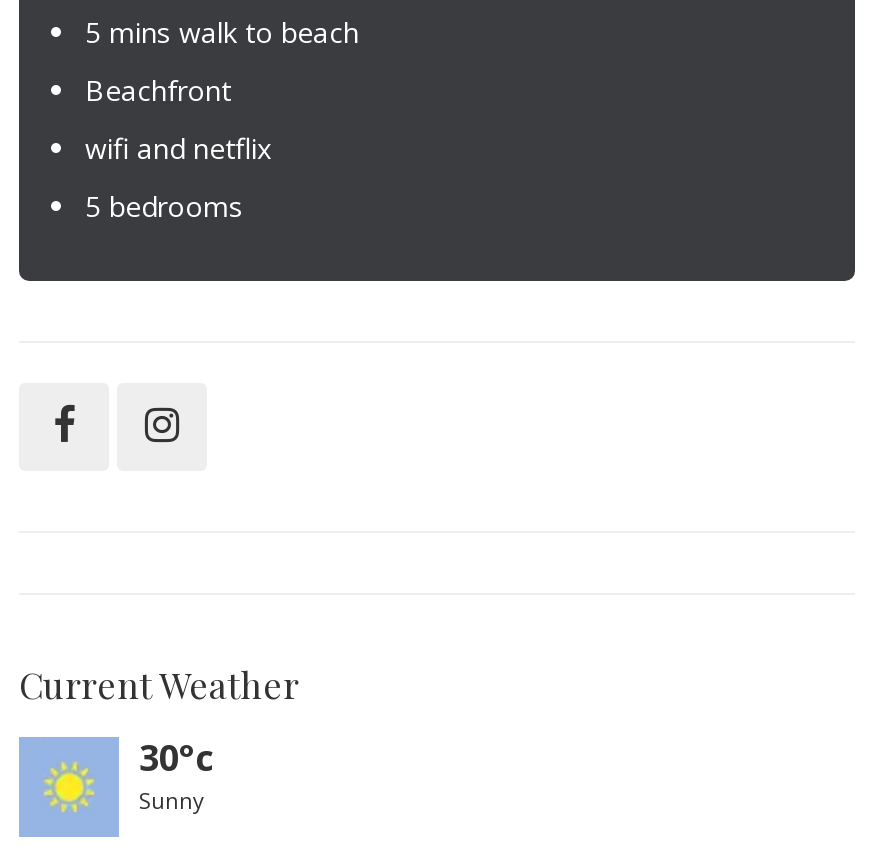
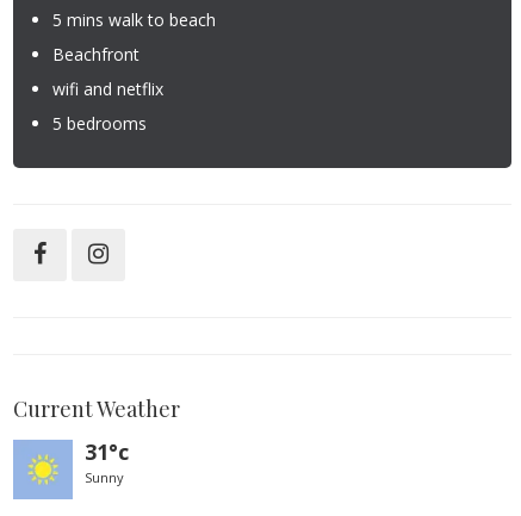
- 30°c
+ 31°c
